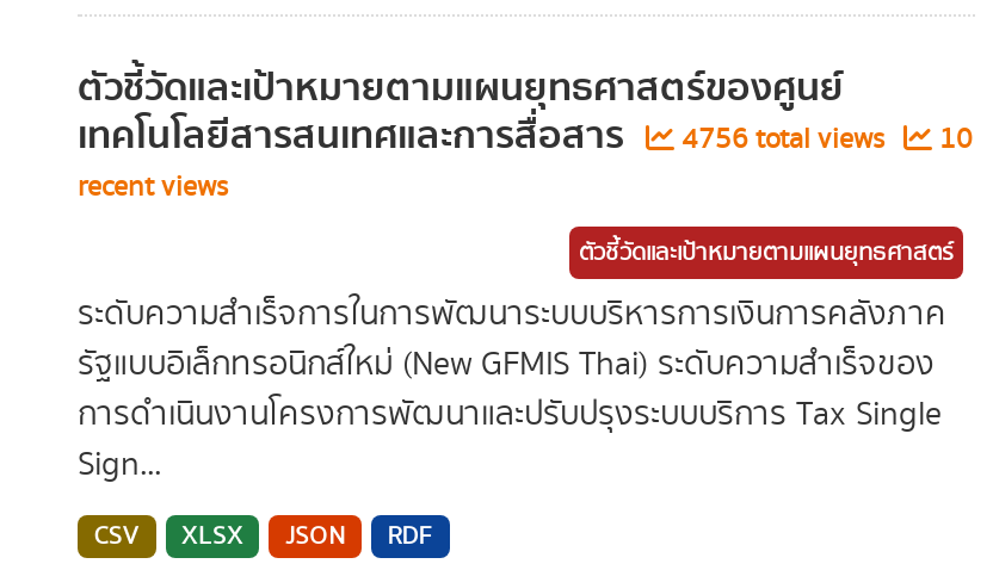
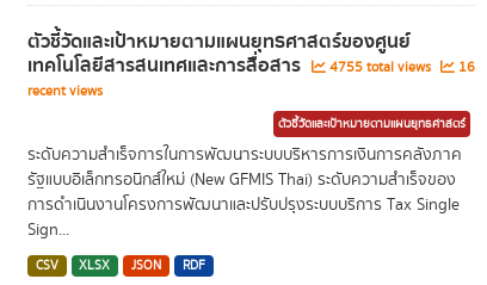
- 4756 total views
+ 4755 total views

- 10
+ 16
